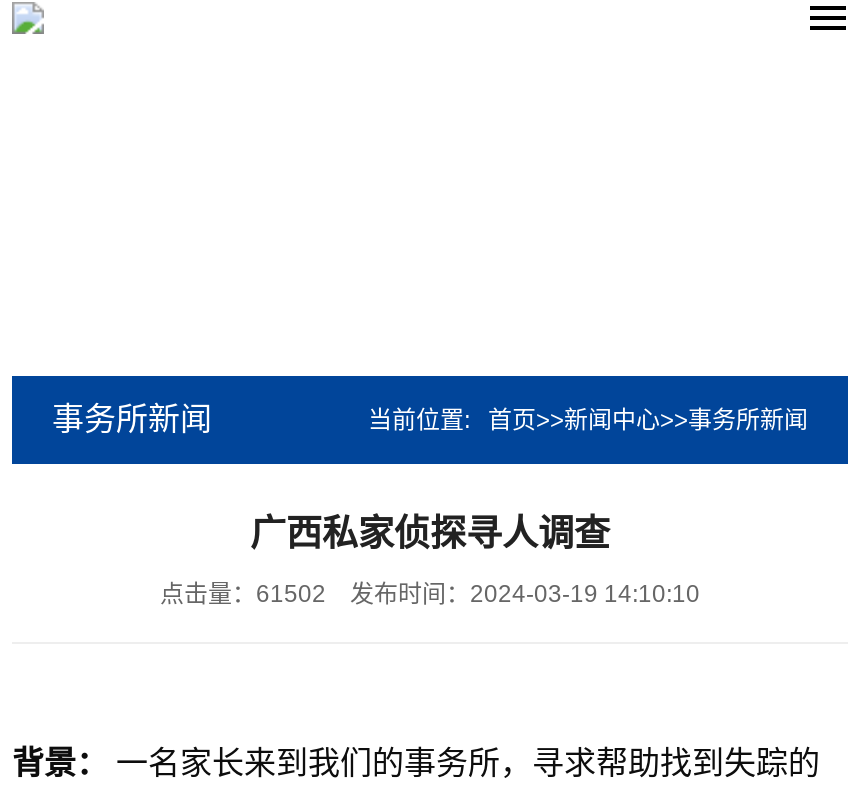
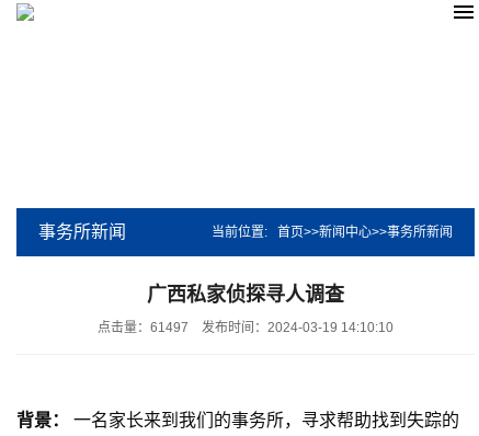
- 点击量：61502 发布时间：2024-03-19 14:10:10
+ 点击量：61497 发布时间：2024-03-19 14:10:10
